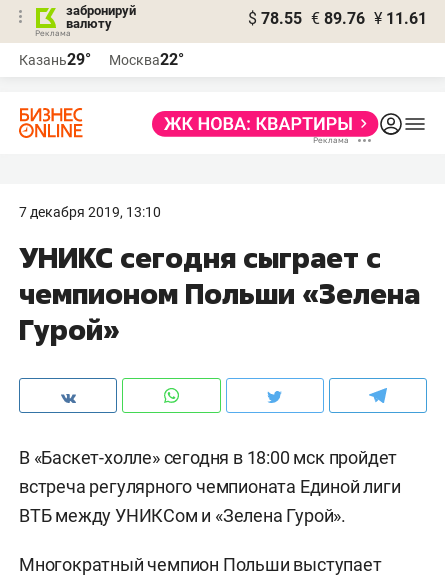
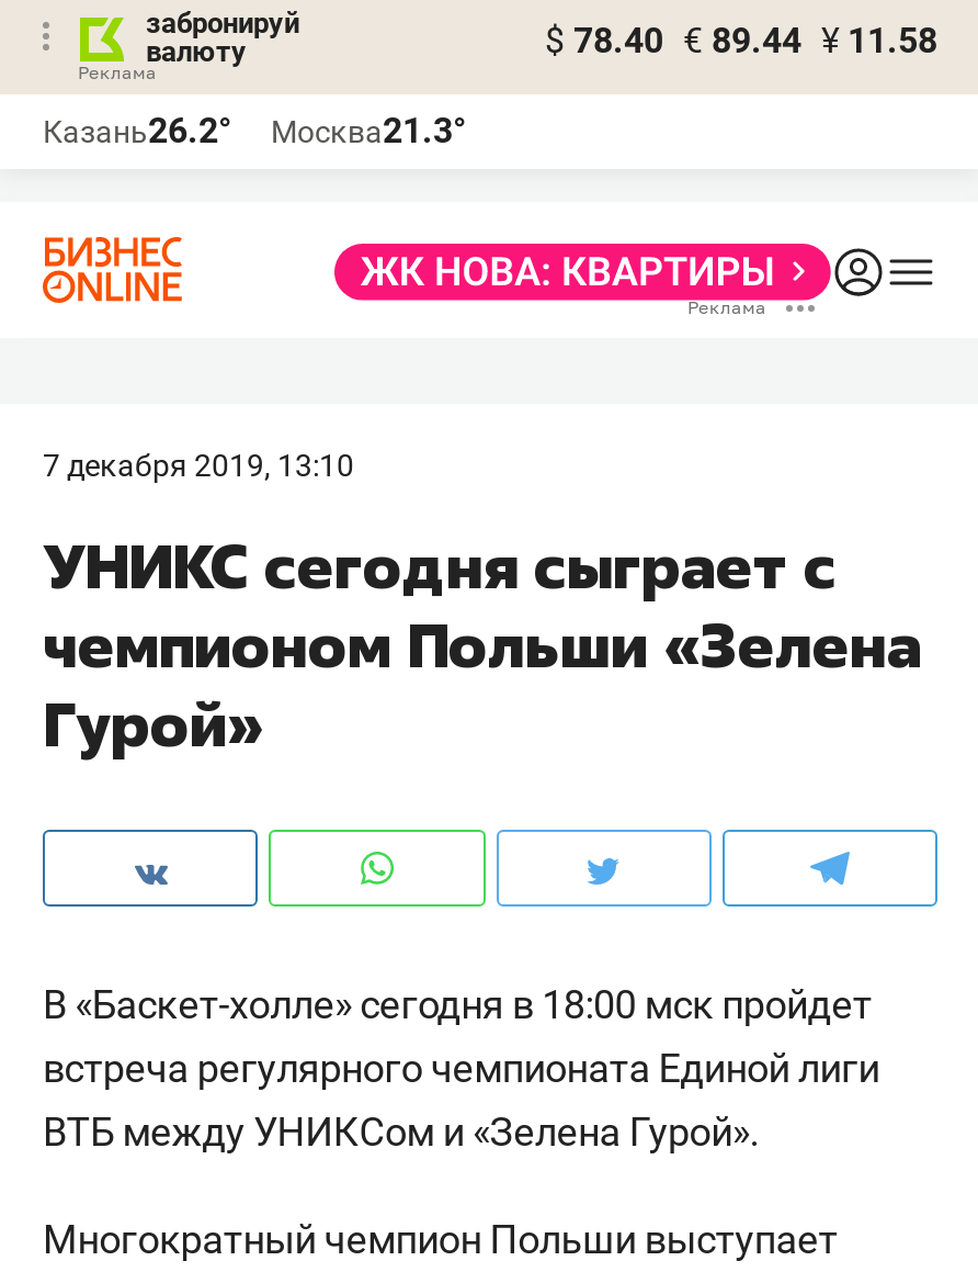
- $ 78.55 € 89.76 ¥ 11.61
+ $ 78.40 € 89.44 ¥ 11.58

- Казань29°
+ Казань26.2°

- Москва22°
+ Москва21.3°
